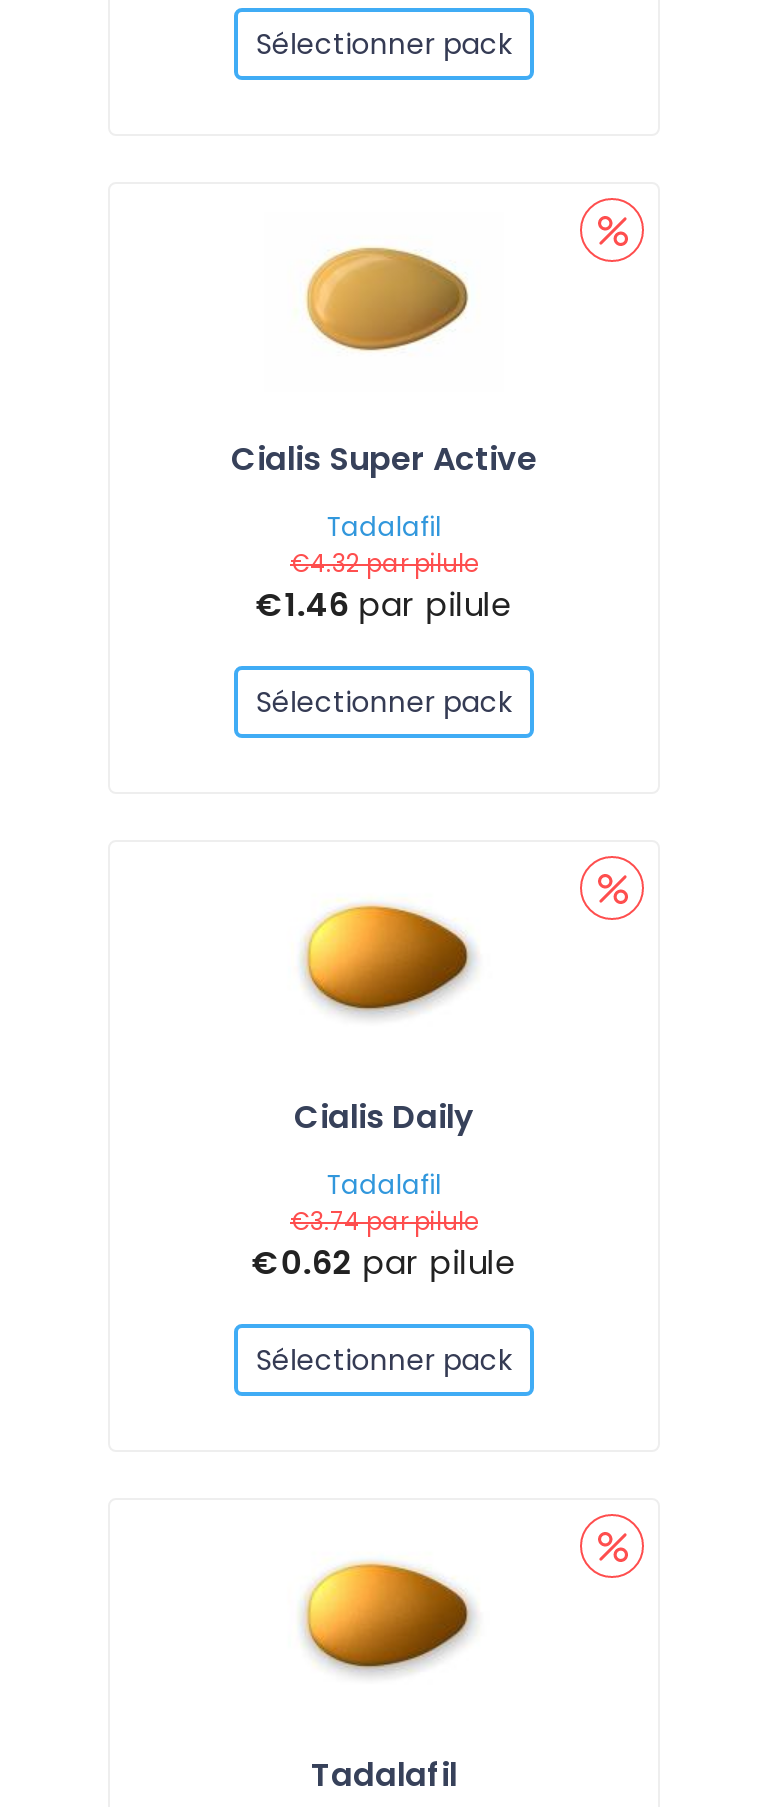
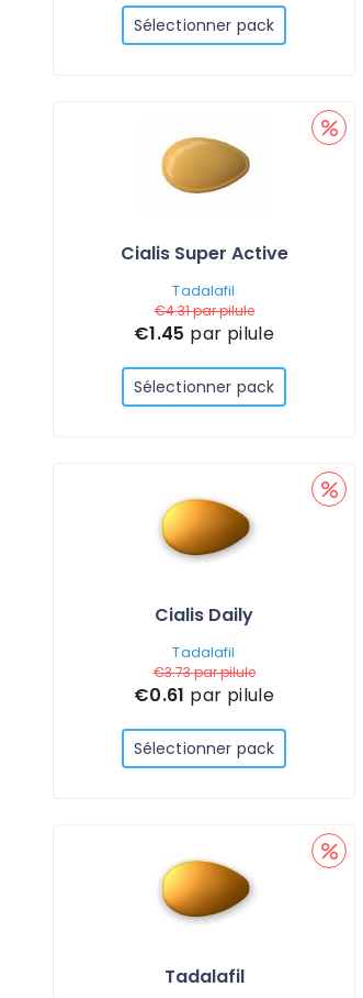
- €4.32par pilule
+ €4.31par pilule

- €1.46 par pilule
+ €1.45 par pilule

- €3.74par pilule
+ €3.73par pilule

- €0.62 par pilule
+ €0.61 par pilule
